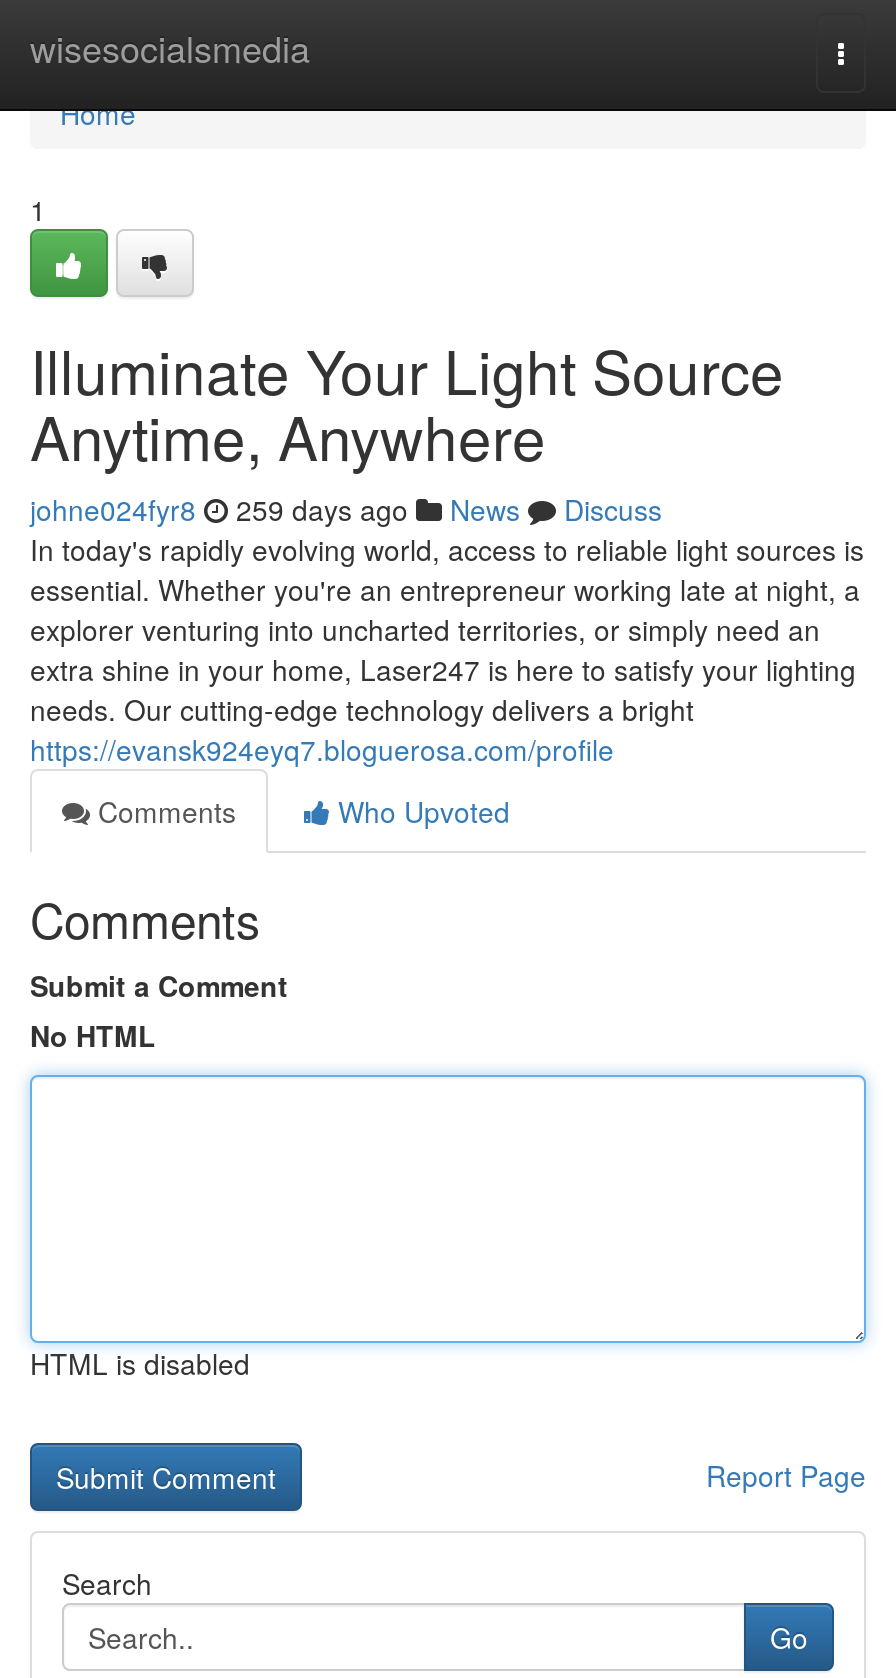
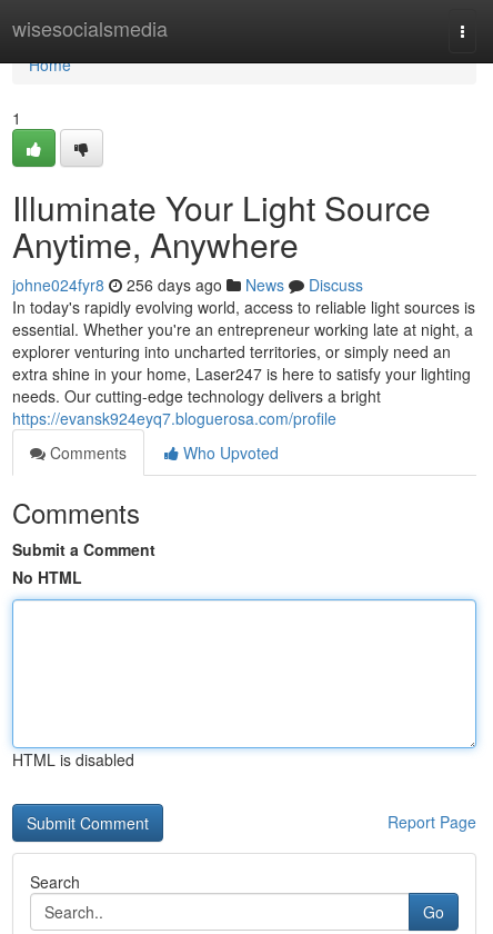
- johne024fyr8 259 days ago News Discuss
+ johne024fyr8 256 days ago News Discuss
